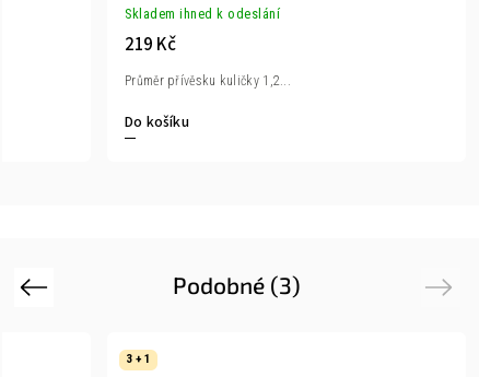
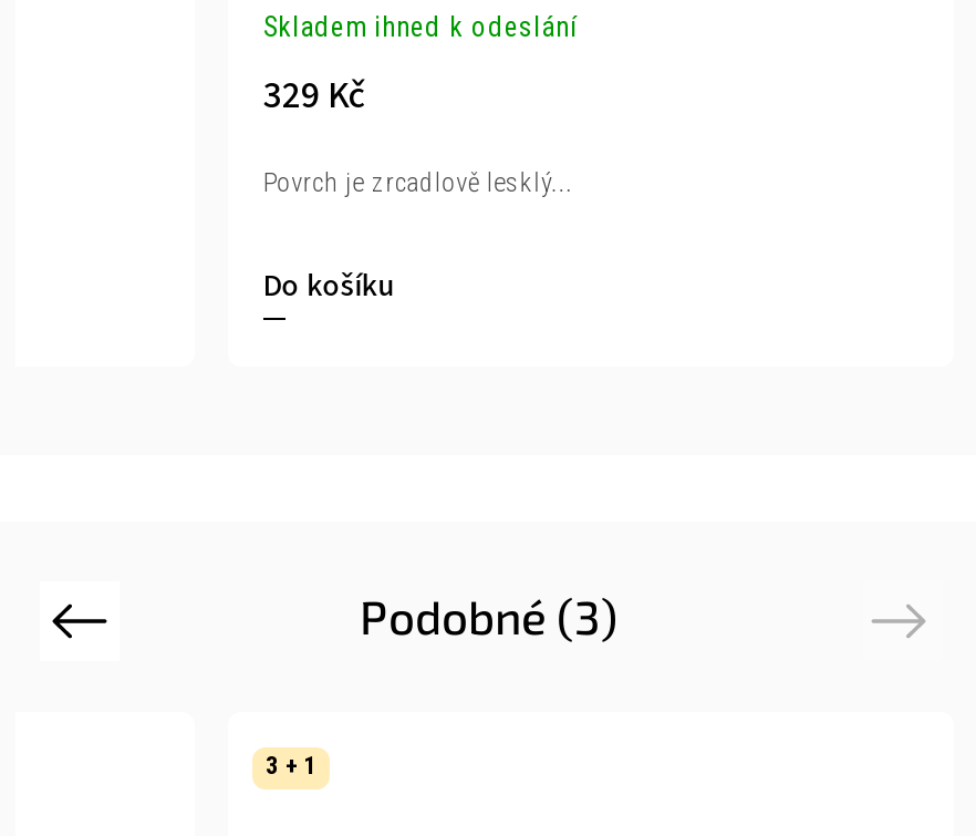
- 219 Kč
+ 329 Kč

- Průměr přívěsku kuličky 1,2...
+ Povrch je zrcadlově lesklý...
